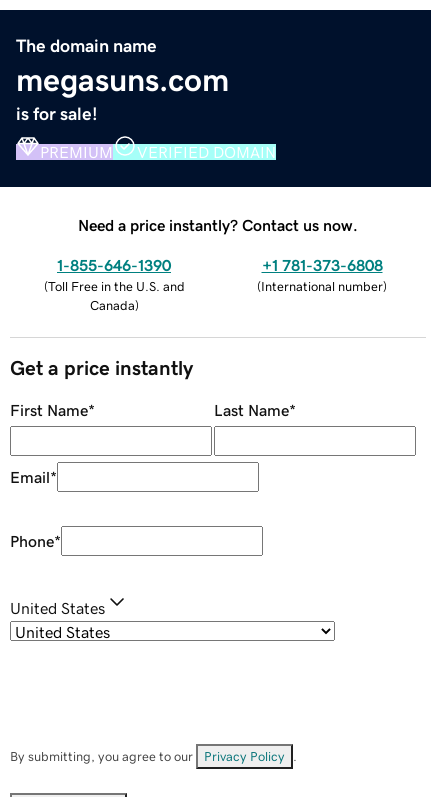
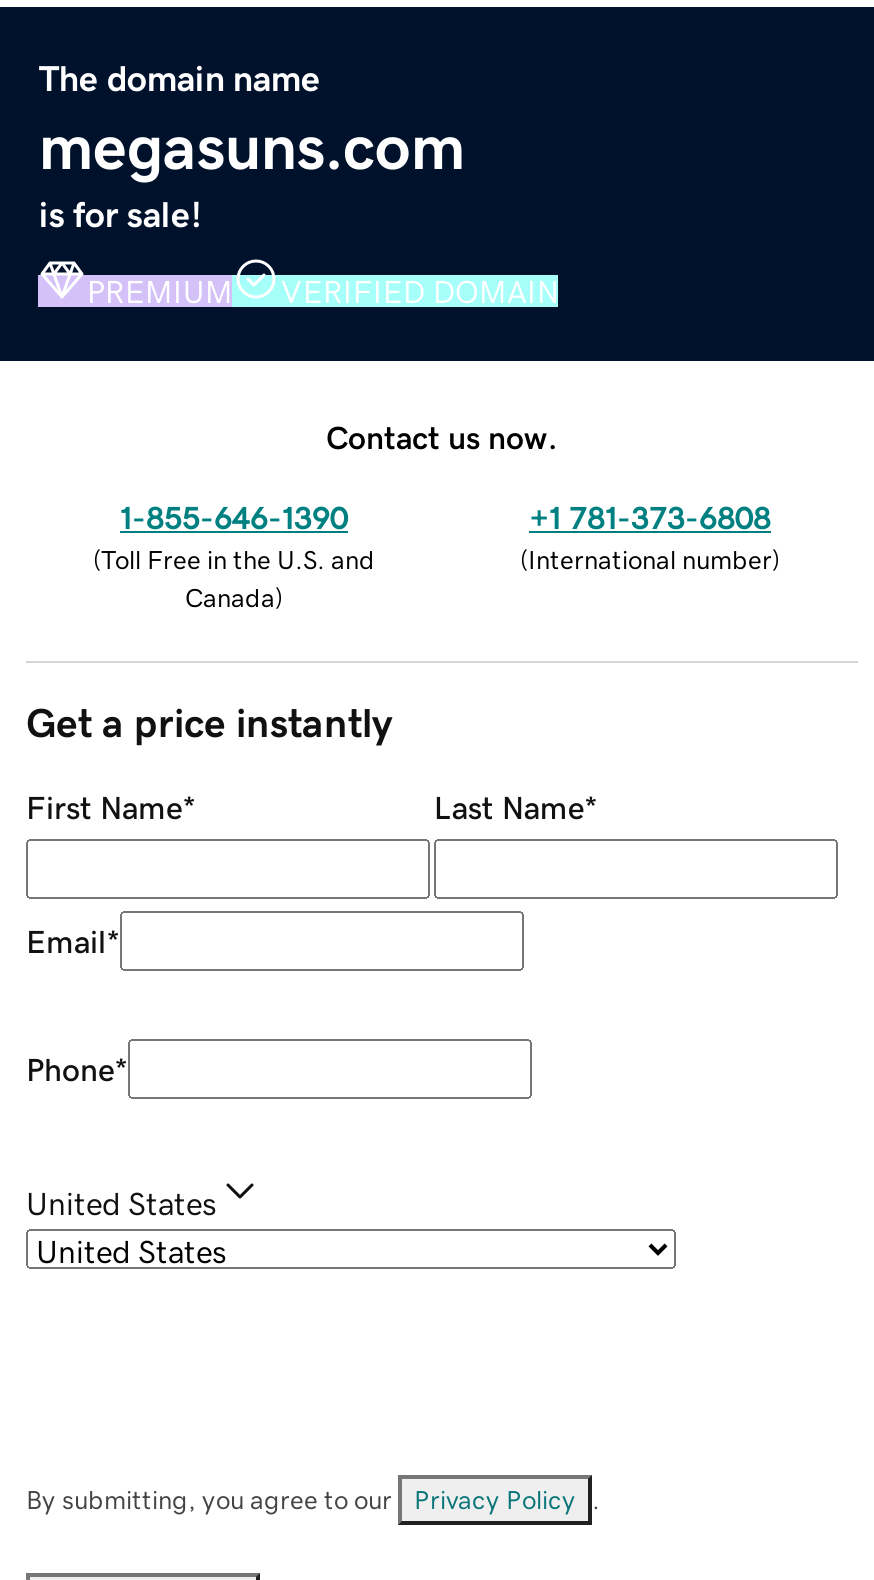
- Need a price instantly? Contact us now.
+ Contact us now.
